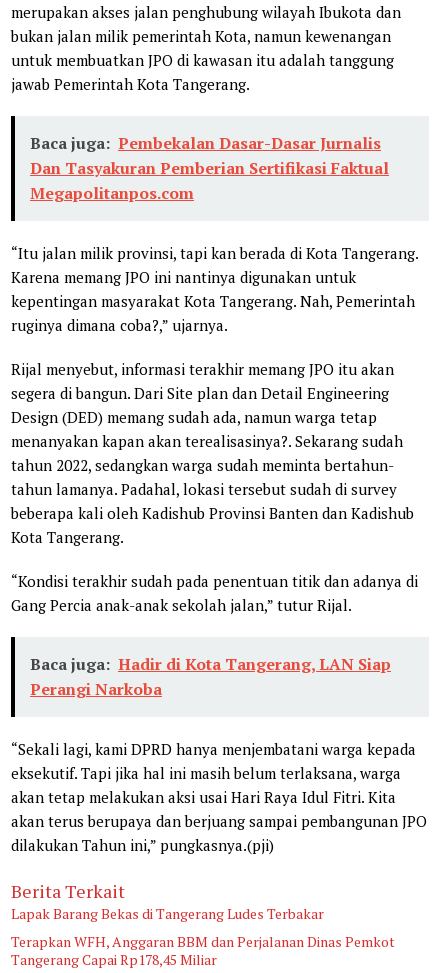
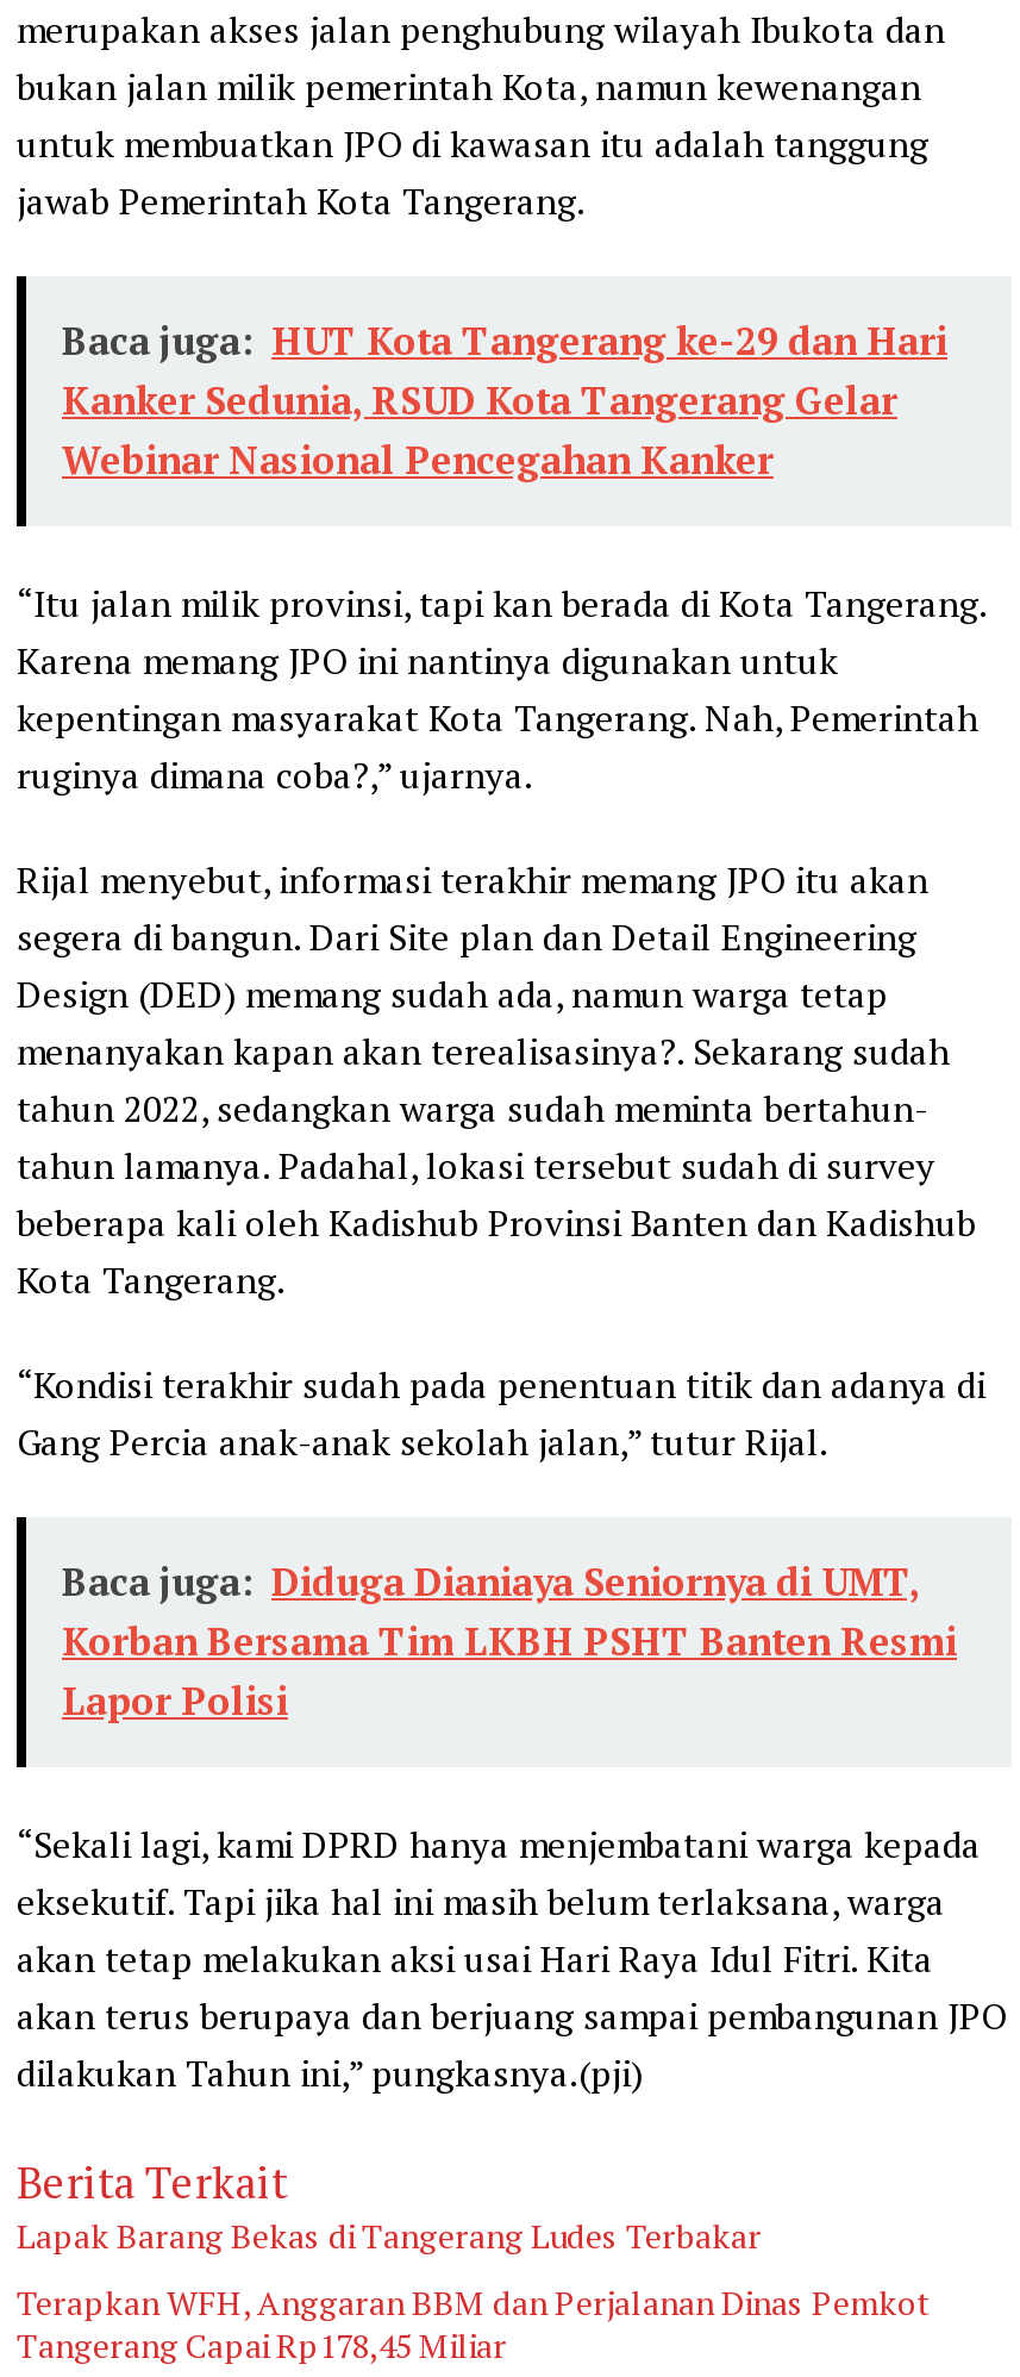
- Baca juga: Pembekalan Dasar-Dasar Jurnalis
- Dan Tasyakuran Pemberian Sertifikasi Faktual
- Megapolitanpos.com
+ Baca juga: HUT Kota Tangerang ke-29 dan Hari
+ Kanker Sedunia, RSUD Kota Tangerang Gelar
+ Webinar Nasional Pencegahan Kanker

- Baca juga: Hadir di Kota Tangerang, LAN Siap
- Perangi Narkoba
+ Baca juga: Diduga Dianiaya Seniornya di UMT,
+ Korban Bersama Tim LKBH PSHT Banten Resmi
+ Lapor Polisi
